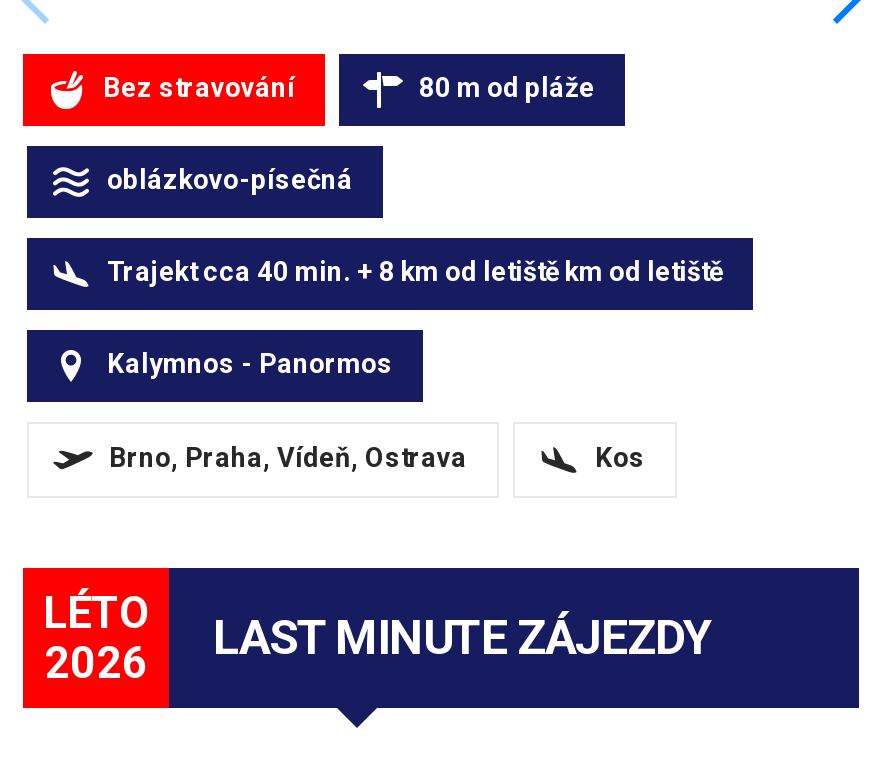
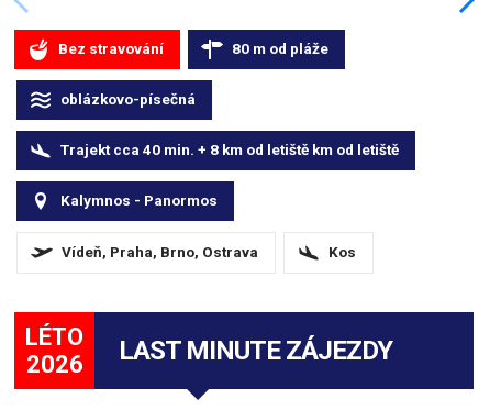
- Brno, Praha, Vídeň, Ostrava
+ Vídeň, Praha, Brno, Ostrava
